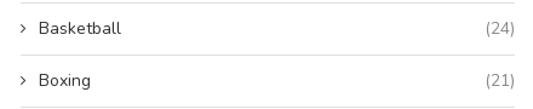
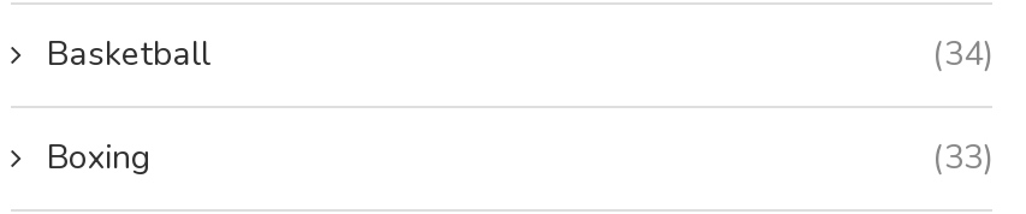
- (24)
+ (34)

- (21)
+ (33)
